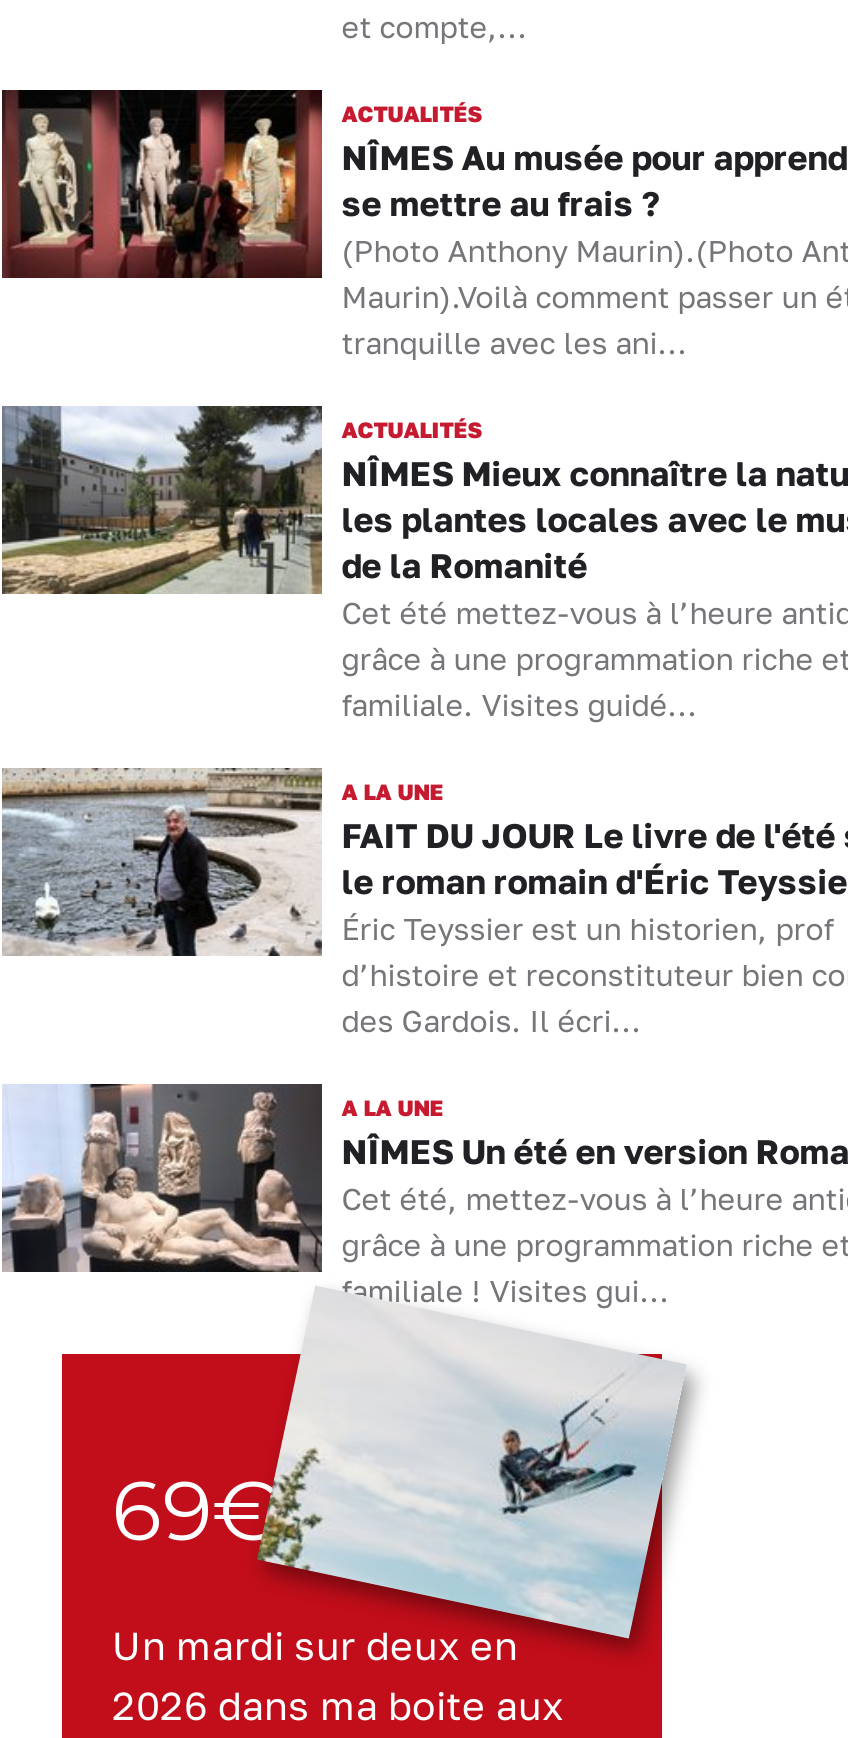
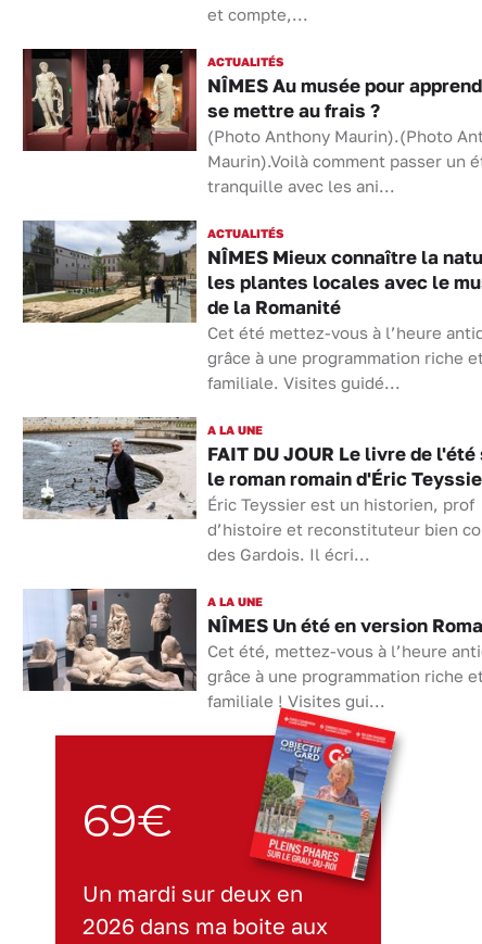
- [image]
+ [image]
